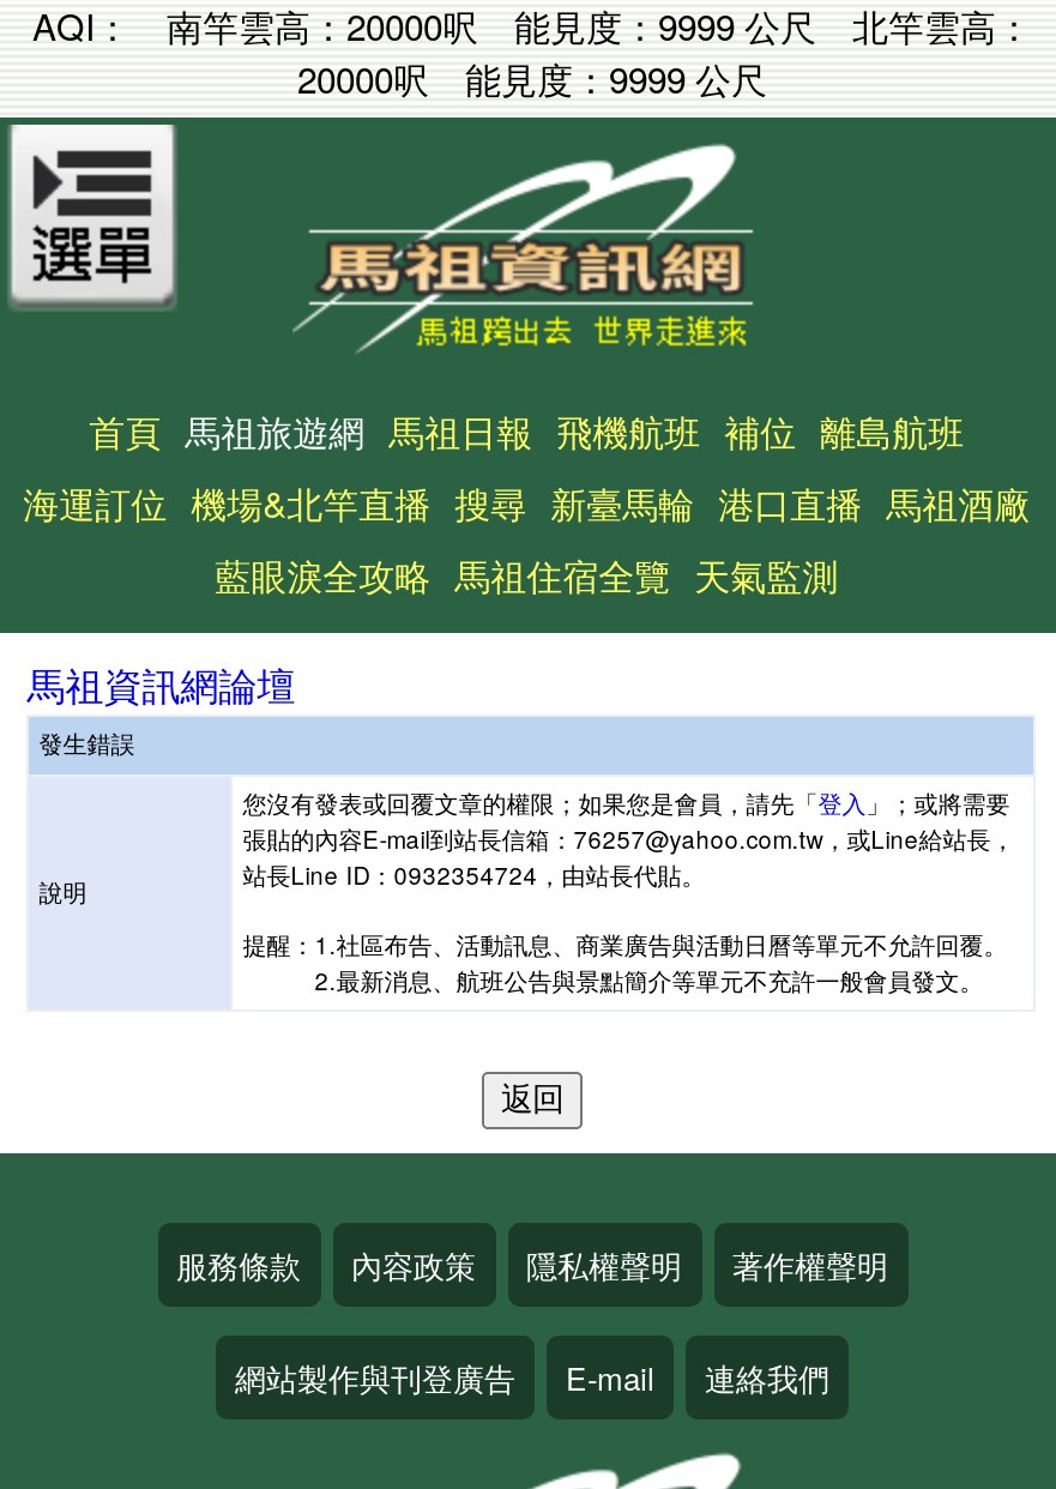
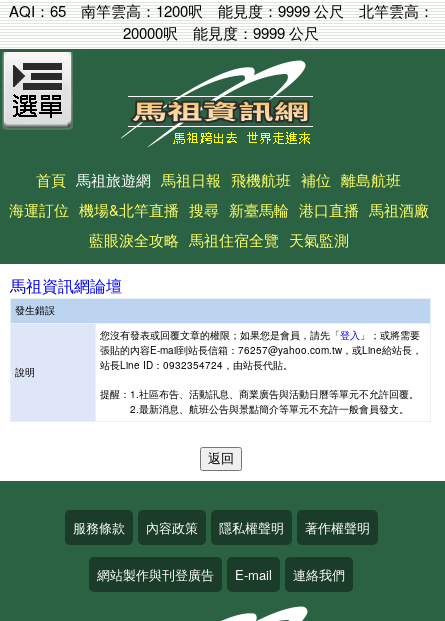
- AQI：
- 南竿雲高：20000呎能見度：9999 公尺北竿雲高：
+ AQI：65
+ 南竿雲高：1200呎能見度：9999 公尺北竿雲高：
